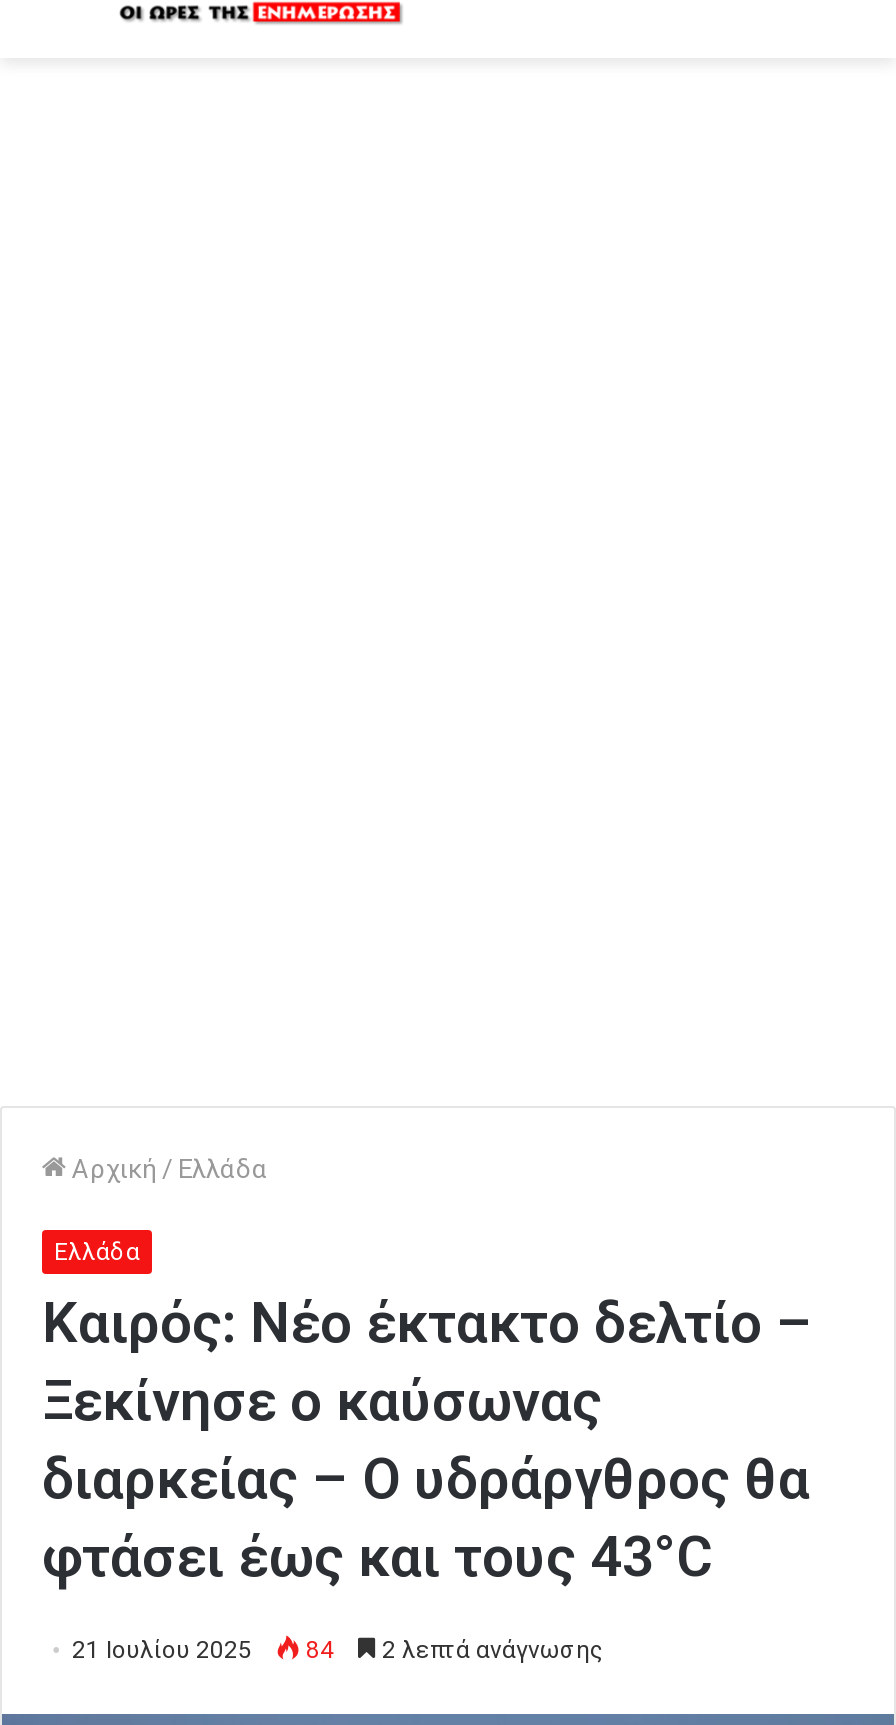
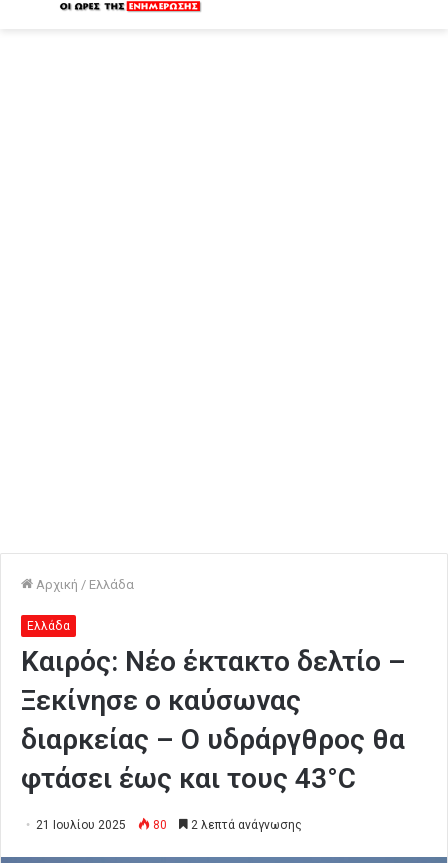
- 21 Ιουλίου 2025 84 2 λεπτά ανάγνωσης
+ 21 Ιουλίου 2025 80 2 λεπτά ανάγνωσης
